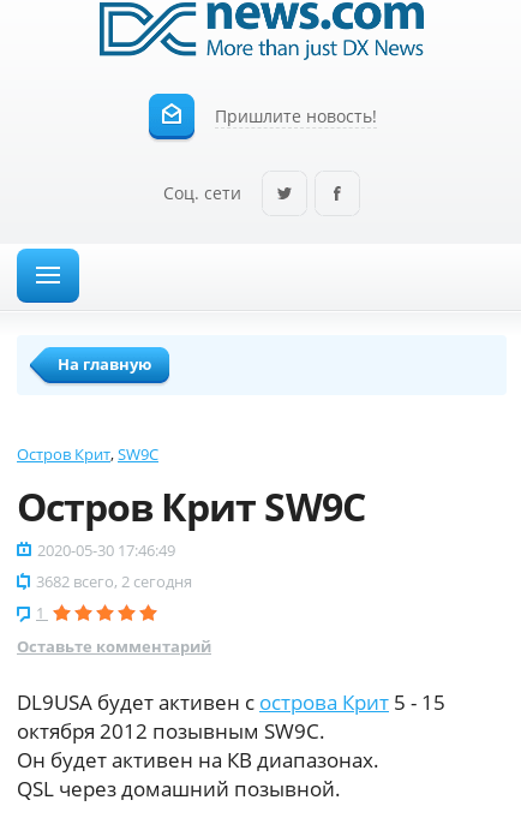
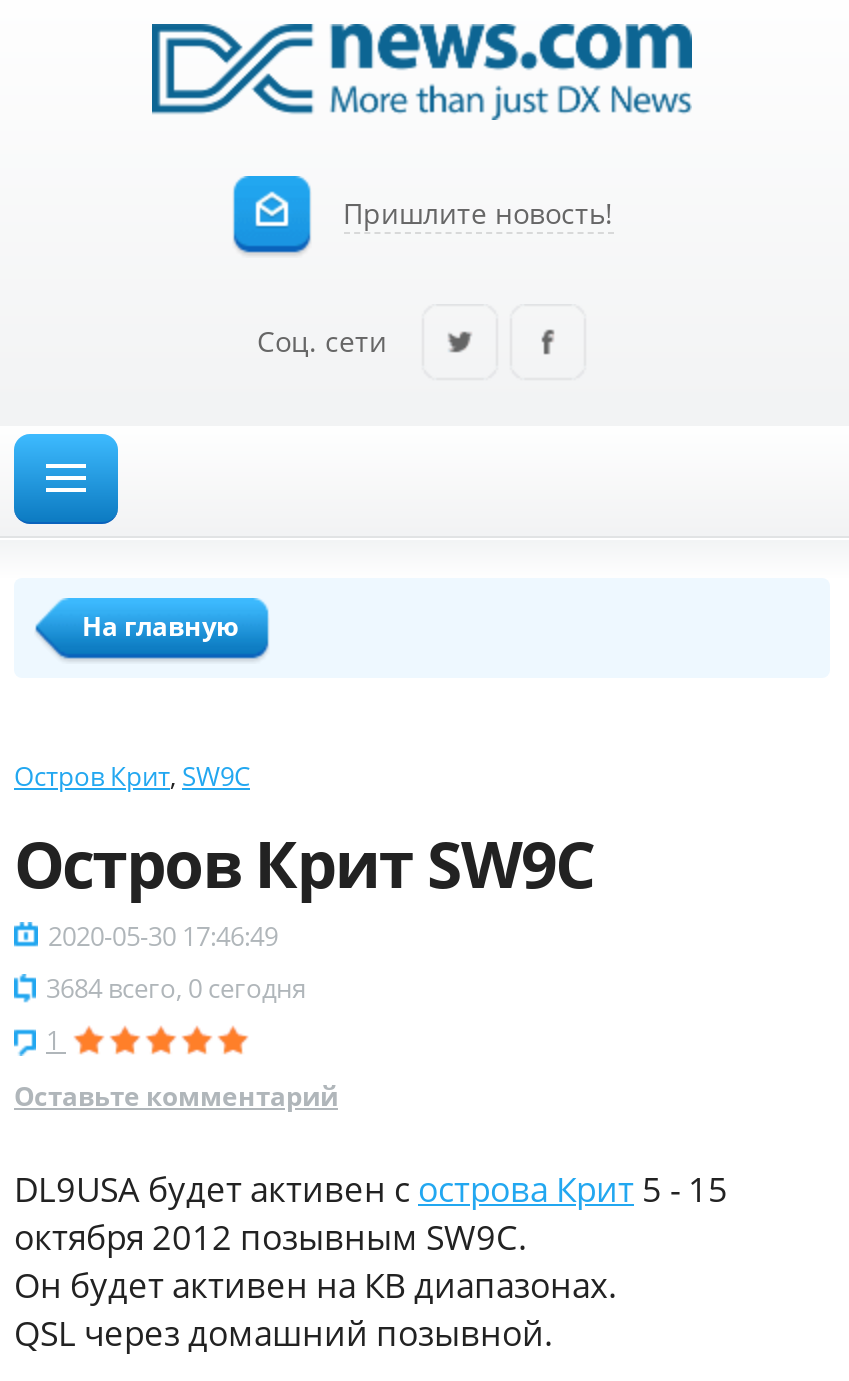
- 3682 всего, 2 сегодня
+ 3684 всего, 0 сегодня
